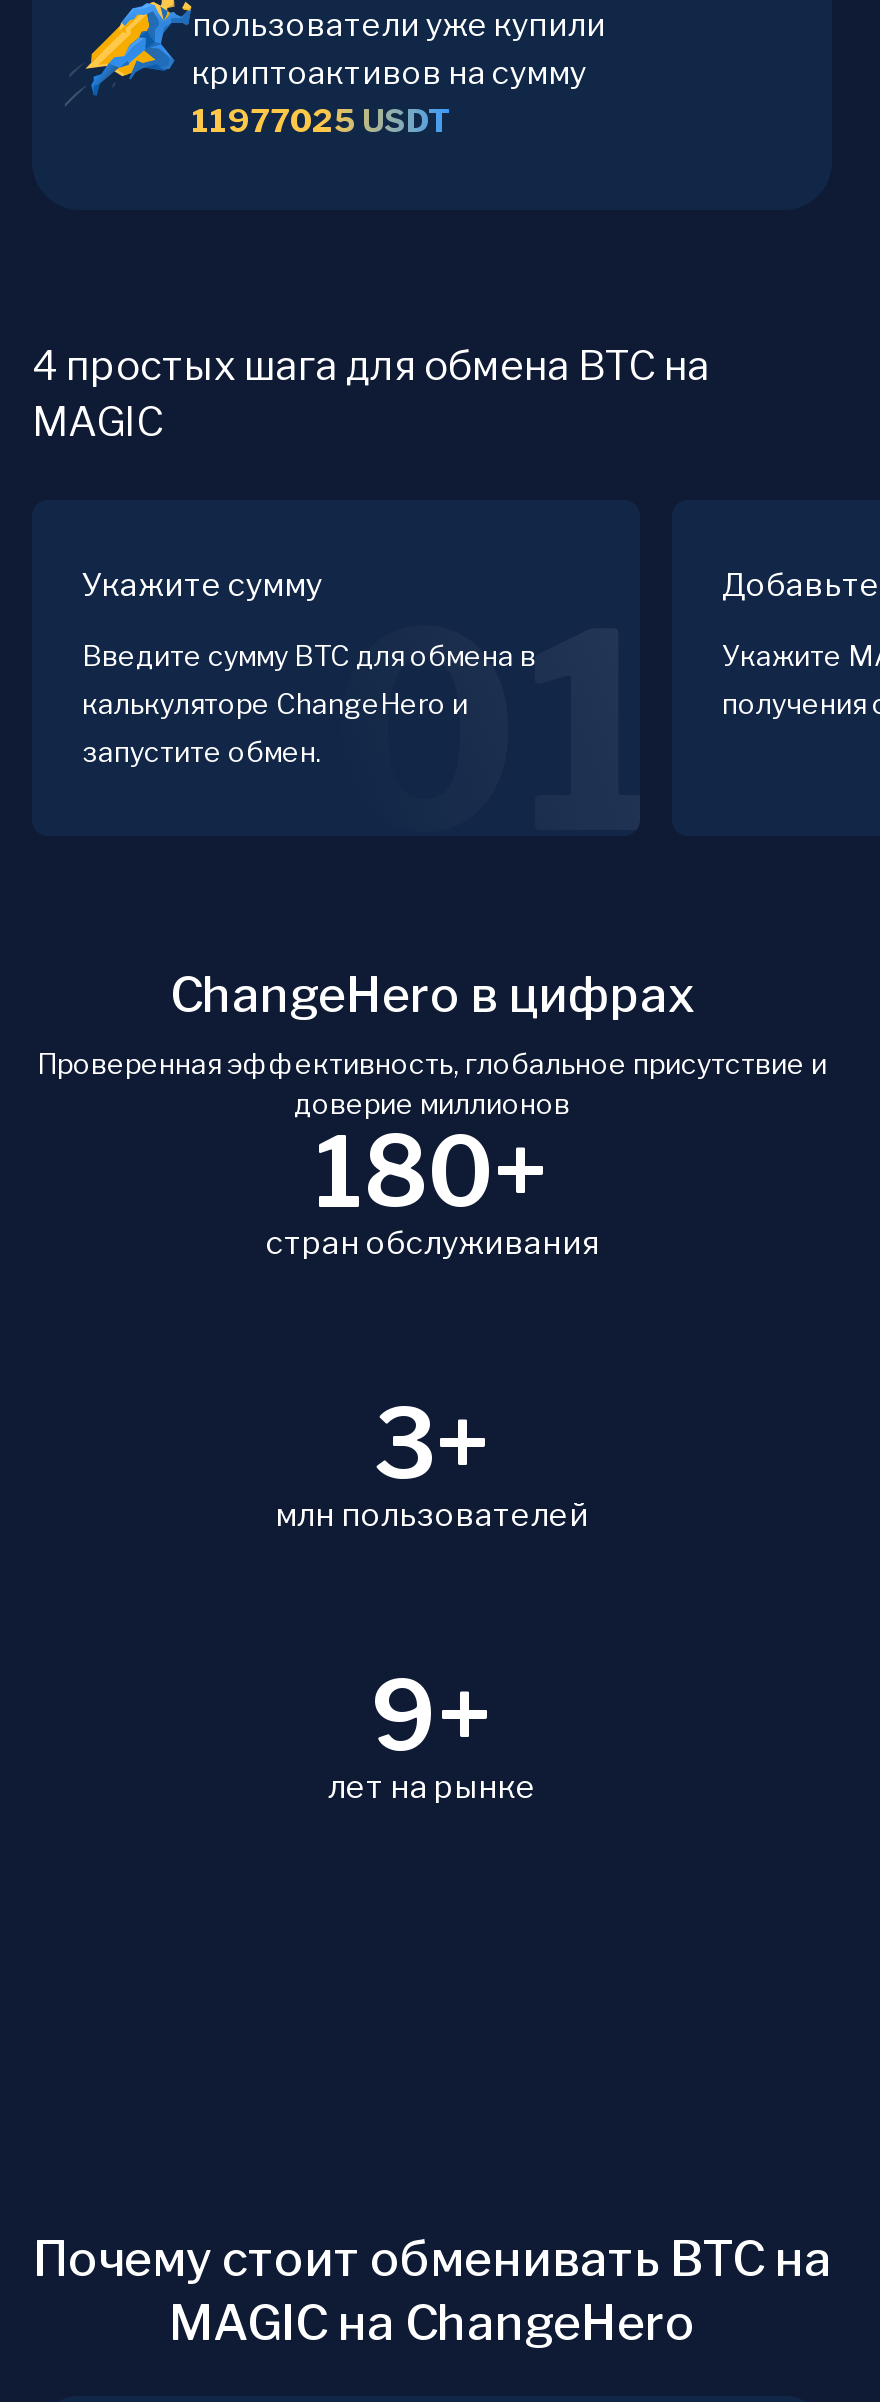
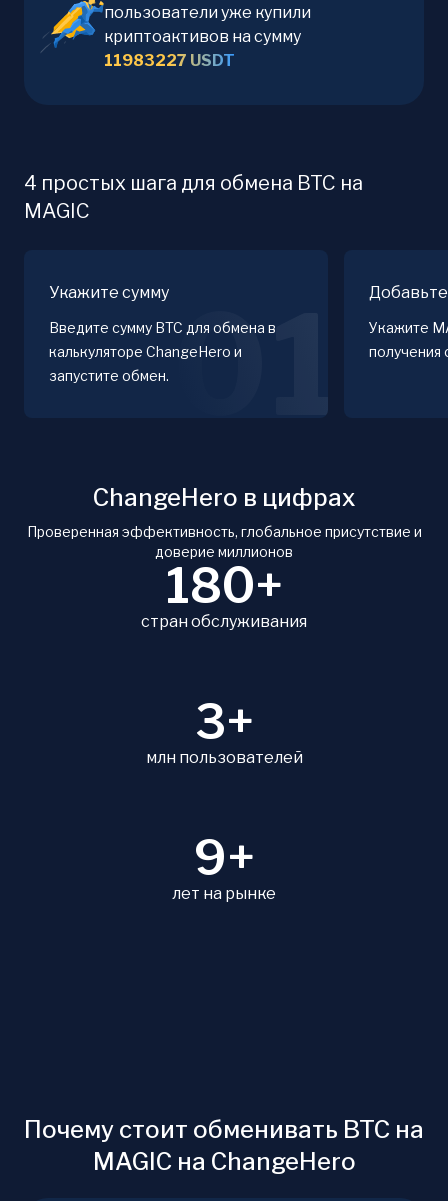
- 11977025 USDT
+ 11983227 USDT
